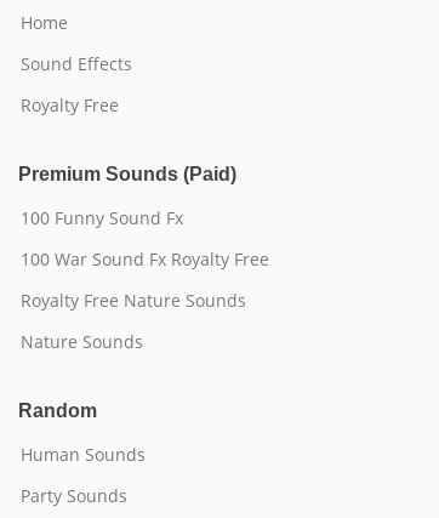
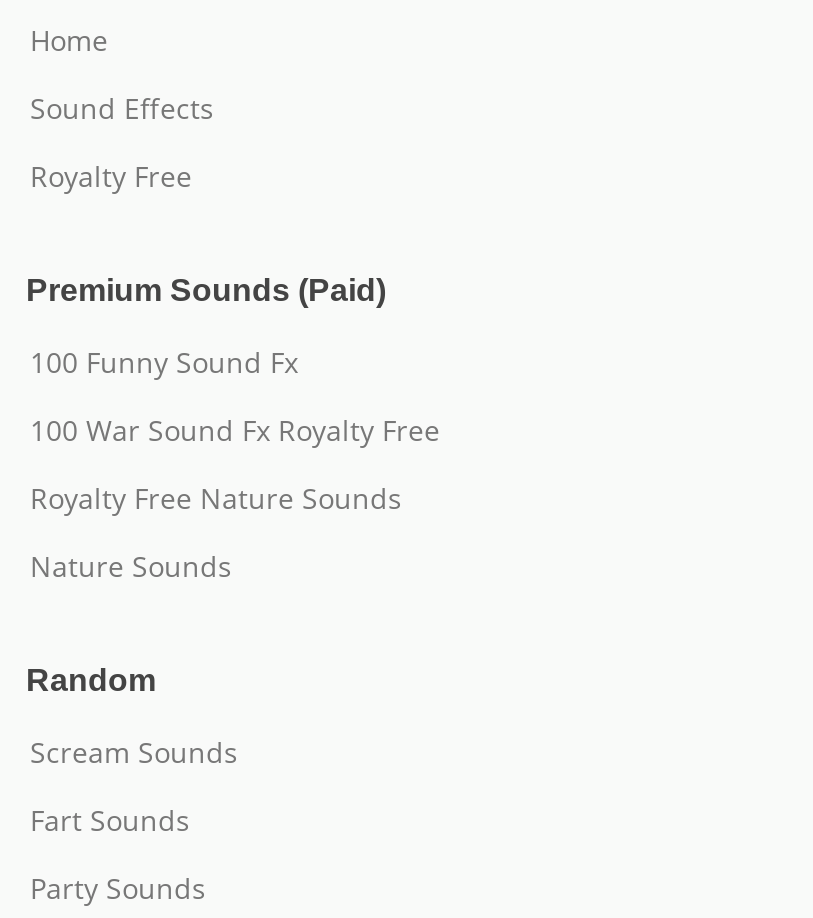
- Human Sounds
+ Scream Sounds
+ Fart Sounds
